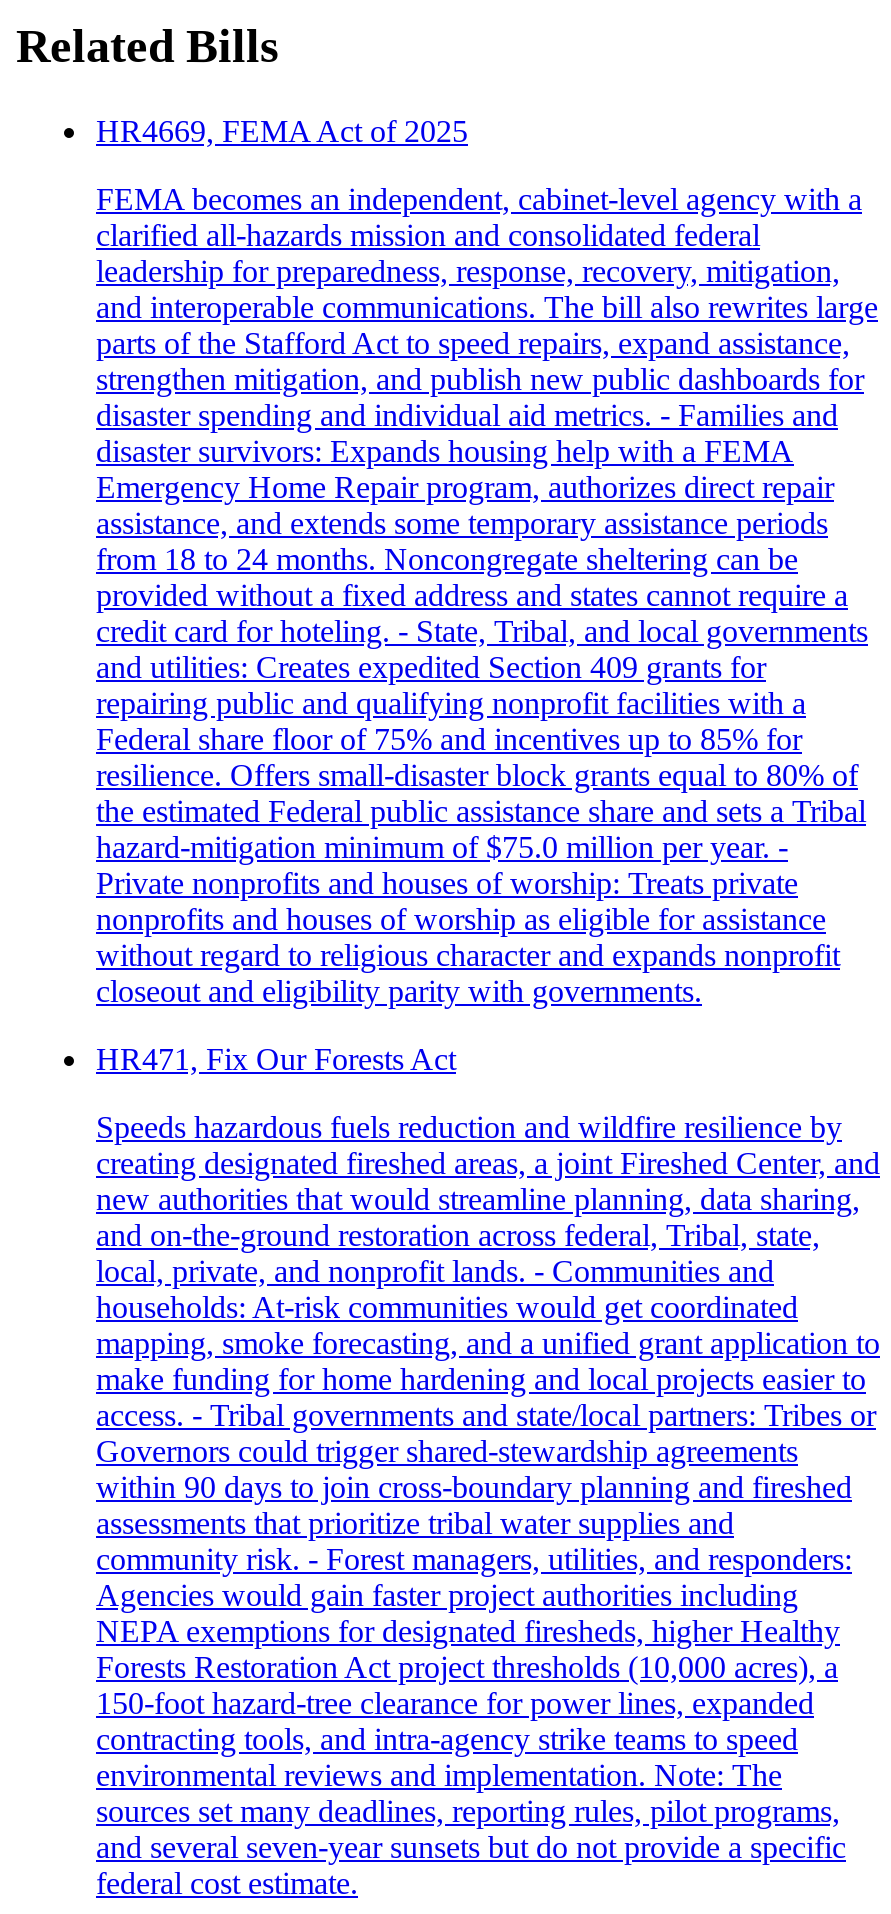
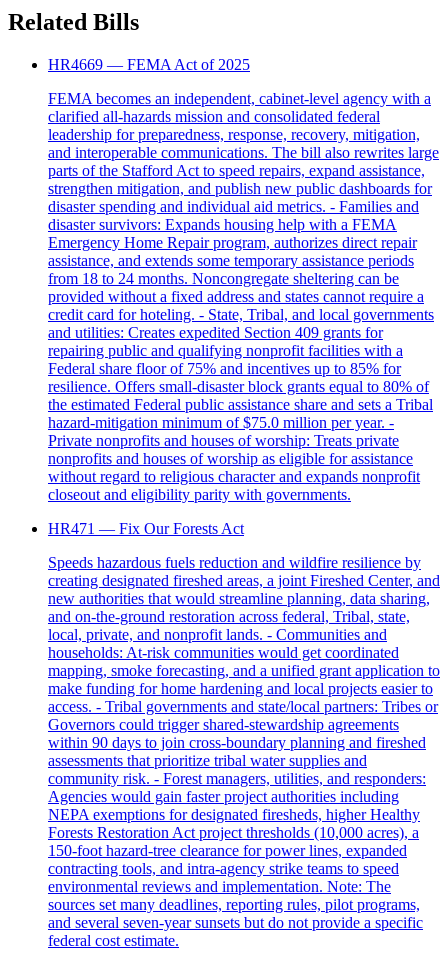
- HR4669, FEMA Act of 2025
+ HR4669 — FEMA Act of 2025

- HR471, Fix Our Forests Act
+ HR471 — Fix Our Forests Act
